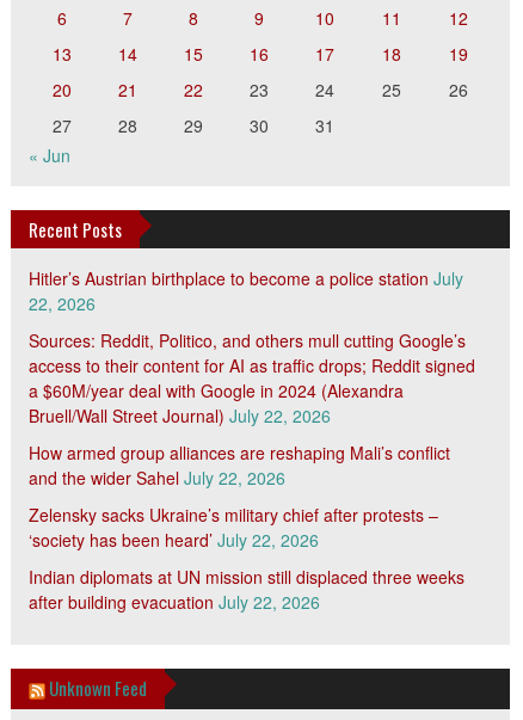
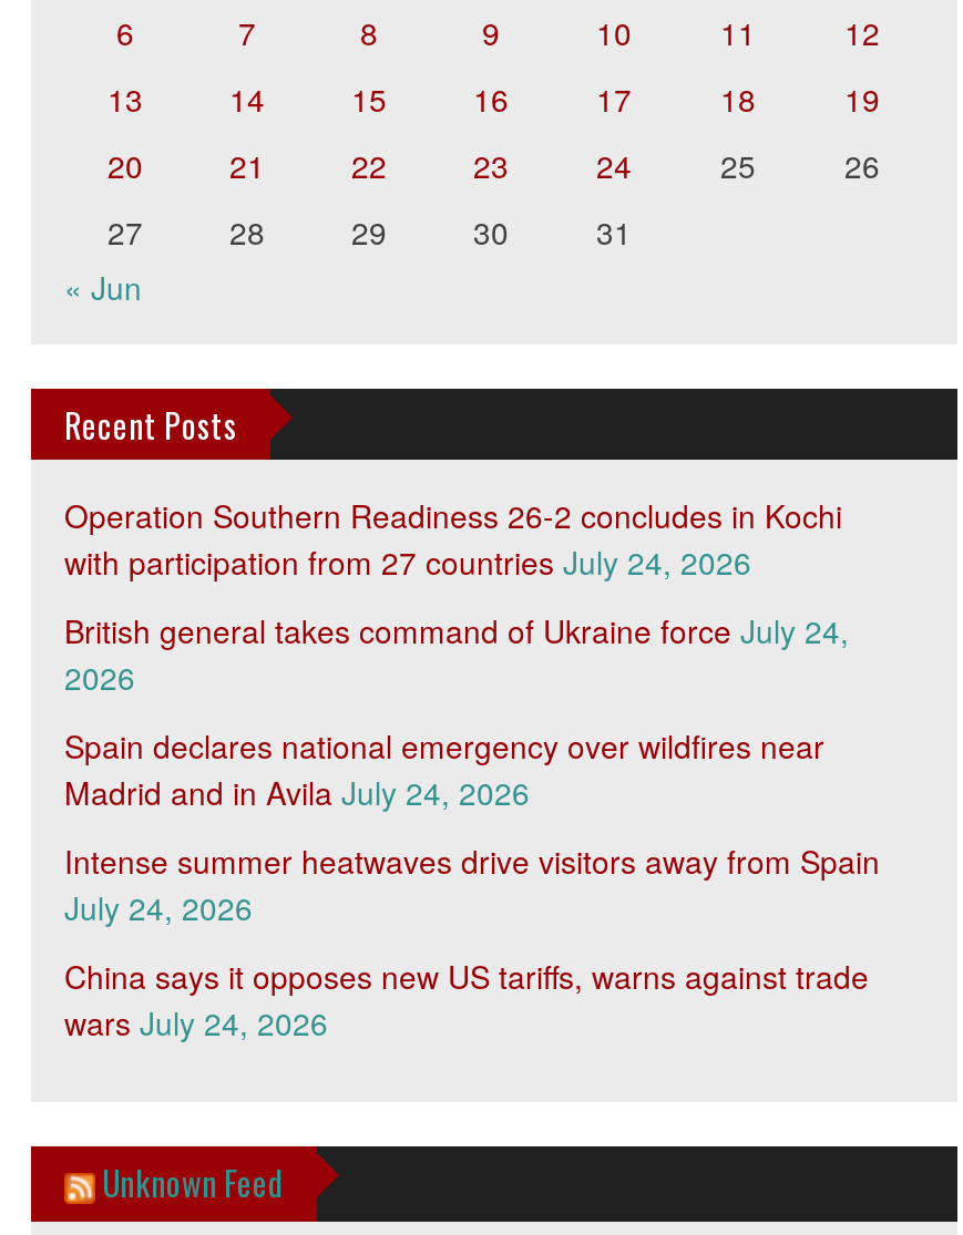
- Hitler’s Austrian birthplace to become a police station July
- 22, 2026
+ Operation Southern Readiness 26-2 concludes in Kochi
+ with participation from 27 countries July 24, 2026

- Sources: Reddit, Politico, and others mull cutting Google’s
- access to their content for AI as traffic drops; Reddit signed
- a $60M/year deal with Google in 2024 (Alexandra
- Bruell/Wall Street Journal) July 22, 2026
+ British general takes command of Ukraine force July 24,
+ 2026

- How armed group alliances are reshaping Mali’s conflict
- and the wider Sahel July 22, 2026
+ Spain declares national emergency over wildfires near
+ Madrid and in Avila July 24, 2026

- Zelensky sacks Ukraine’s military chief after protests –
- ‘society has been heard’ July 22, 2026
+ Intense summer heatwaves drive visitors away from Spain
+ July 24, 2026

- Indian diplomats at UN mission still displaced three weeks
- after building evacuation July 22, 2026
+ China says it opposes new US tariffs, warns against trade
+ wars July 24, 2026
